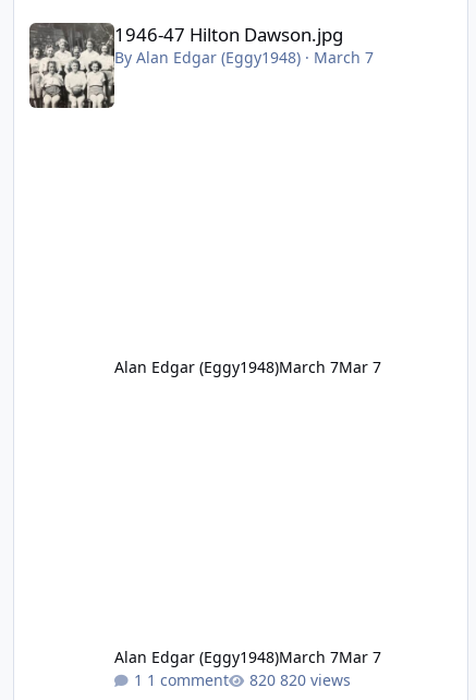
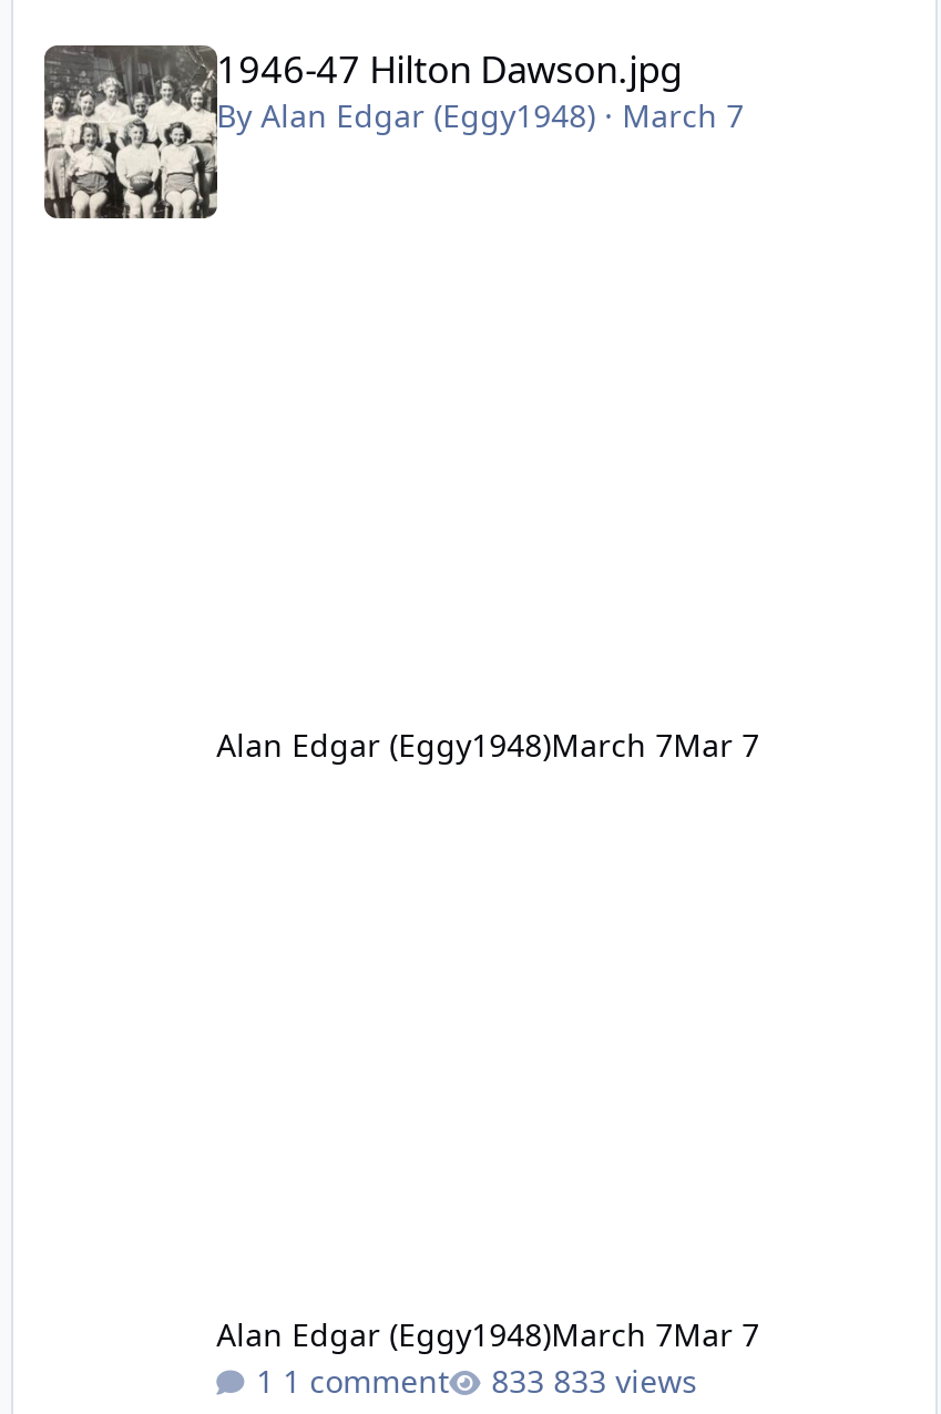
- 820 views
+ 833 views
